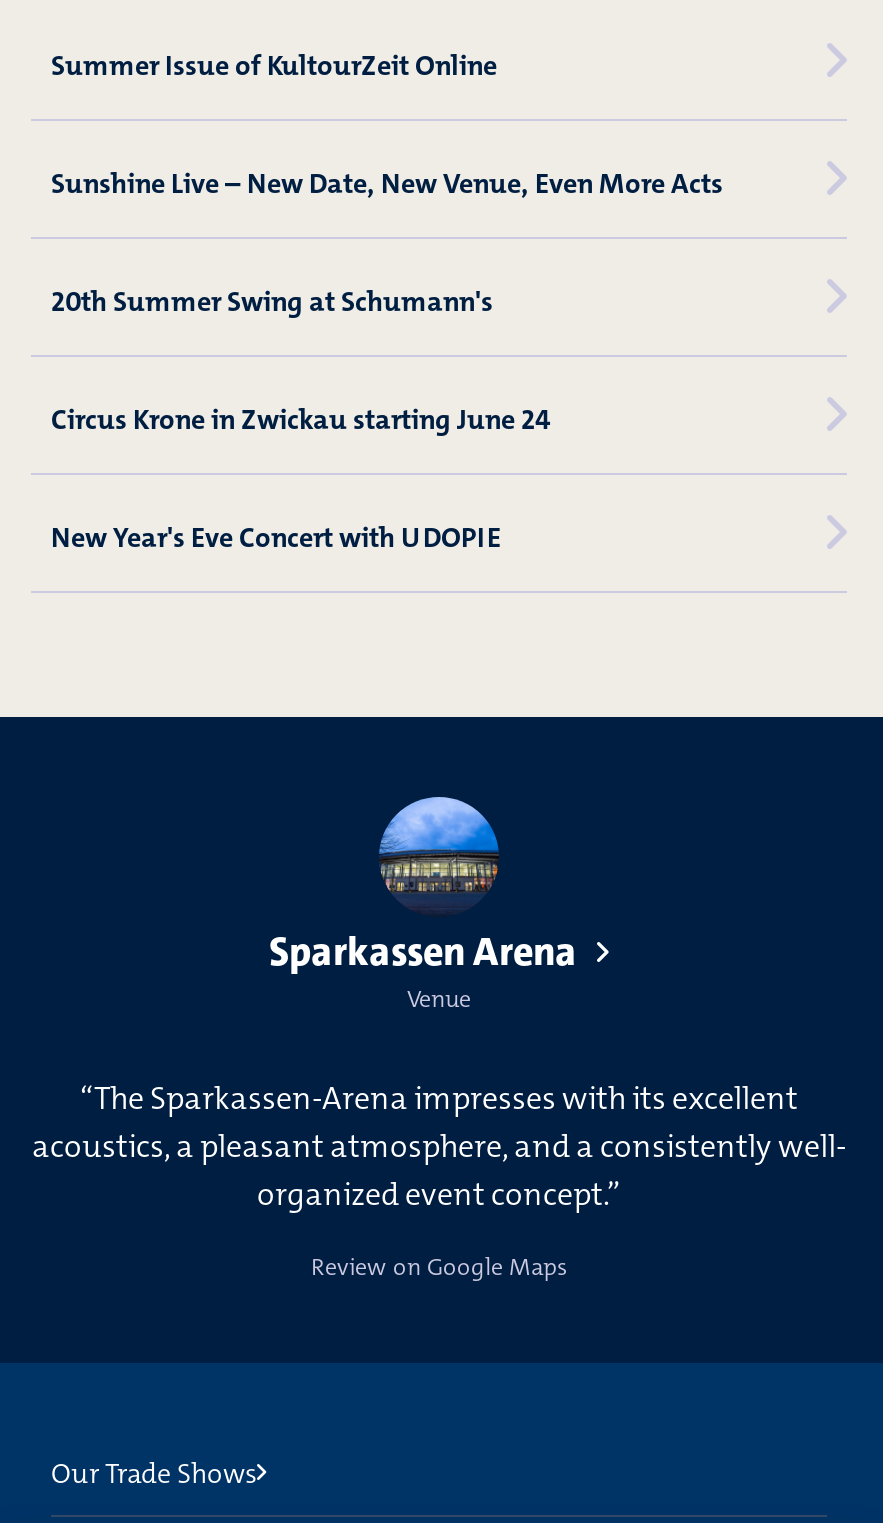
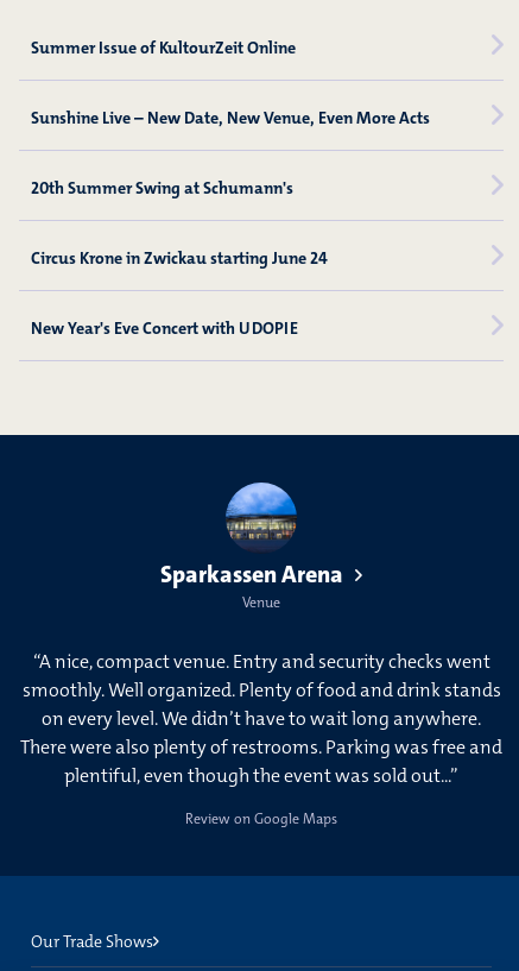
- “The Sparkassen-Arena impresses with its excellent
- acoustics, a pleasant atmosphere, and a consistently well-
- organized event concept.”
+ “A nice, compact venue. Entry and security checks went
+ smoothly. Well organized. Plenty of food and drink stands
+ on every level. We didn’t have to wait long anywhere.
+ There were also plenty of restrooms. Parking was free and
+ plentiful, even though the event was sold out...”
